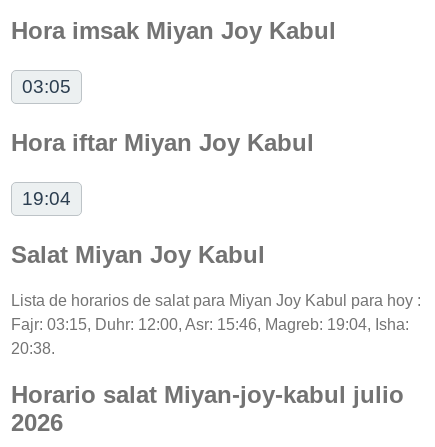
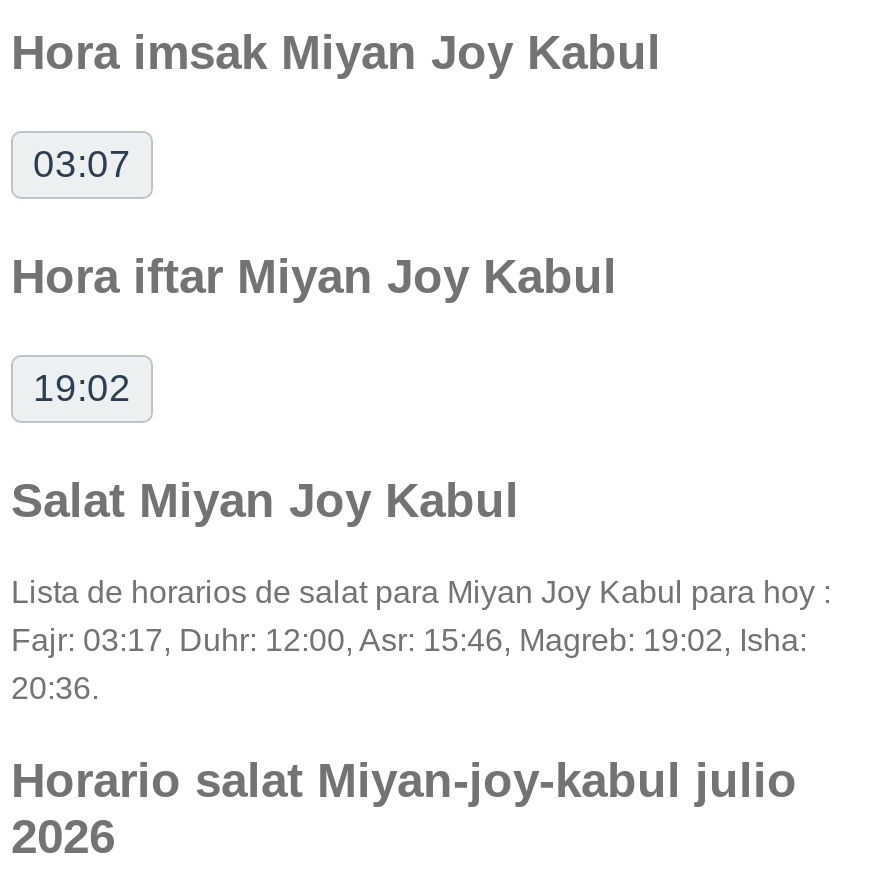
- 03:05
+ 03:07

- 19:04
+ 19:02

- Fajr: 03:15, Duhr: 12:00, Asr: 15:46, Magreb: 19:04, Isha:
+ Fajr: 03:17, Duhr: 12:00, Asr: 15:46, Magreb: 19:02, Isha:

- 20:38.
+ 20:36.
